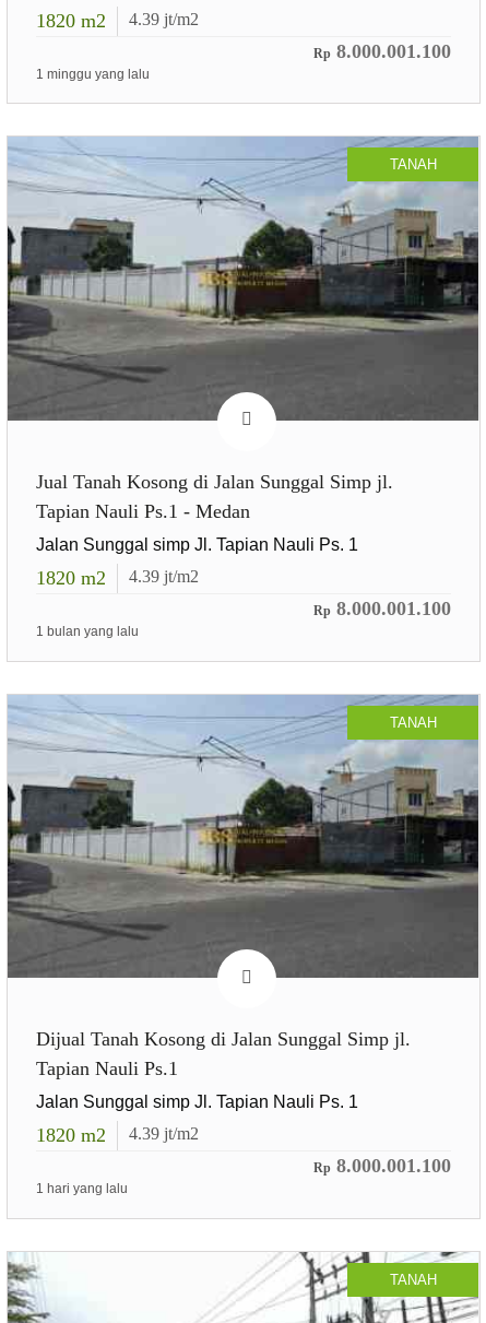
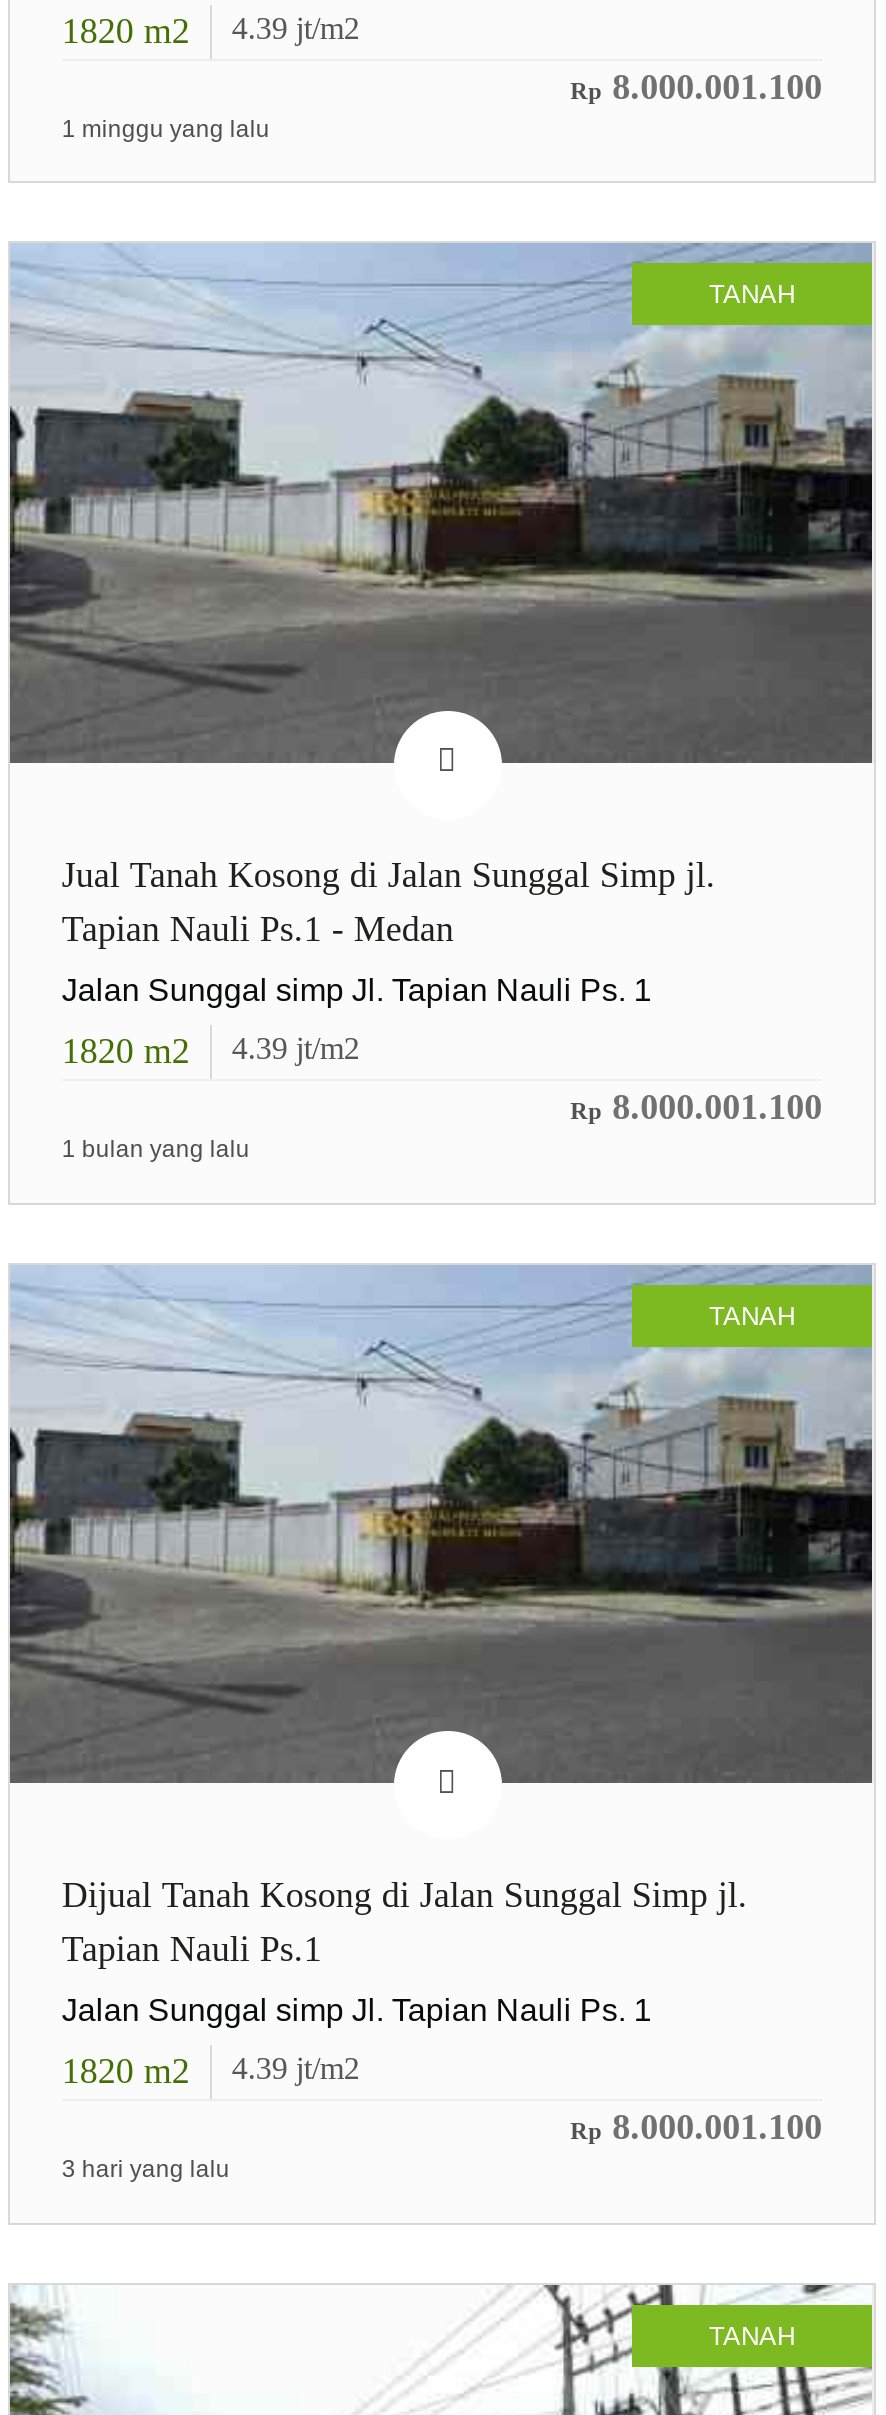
- 1 hari yang lalu
+ 3 hari yang lalu
